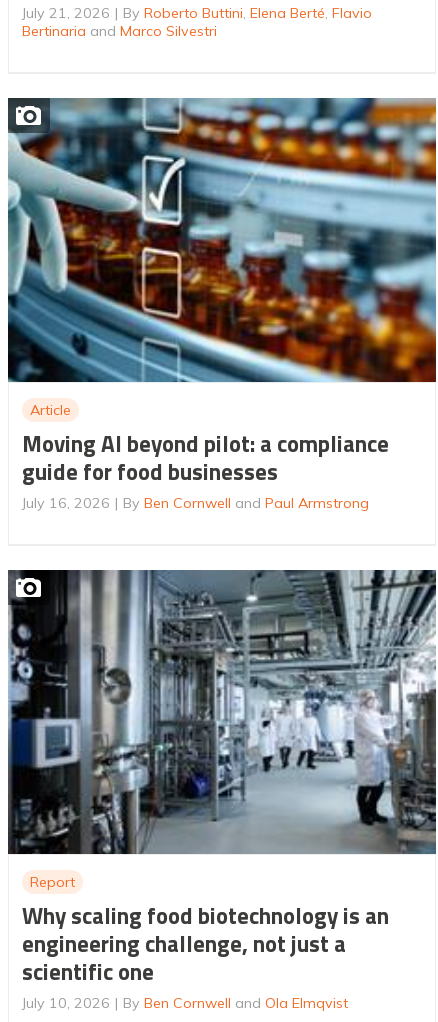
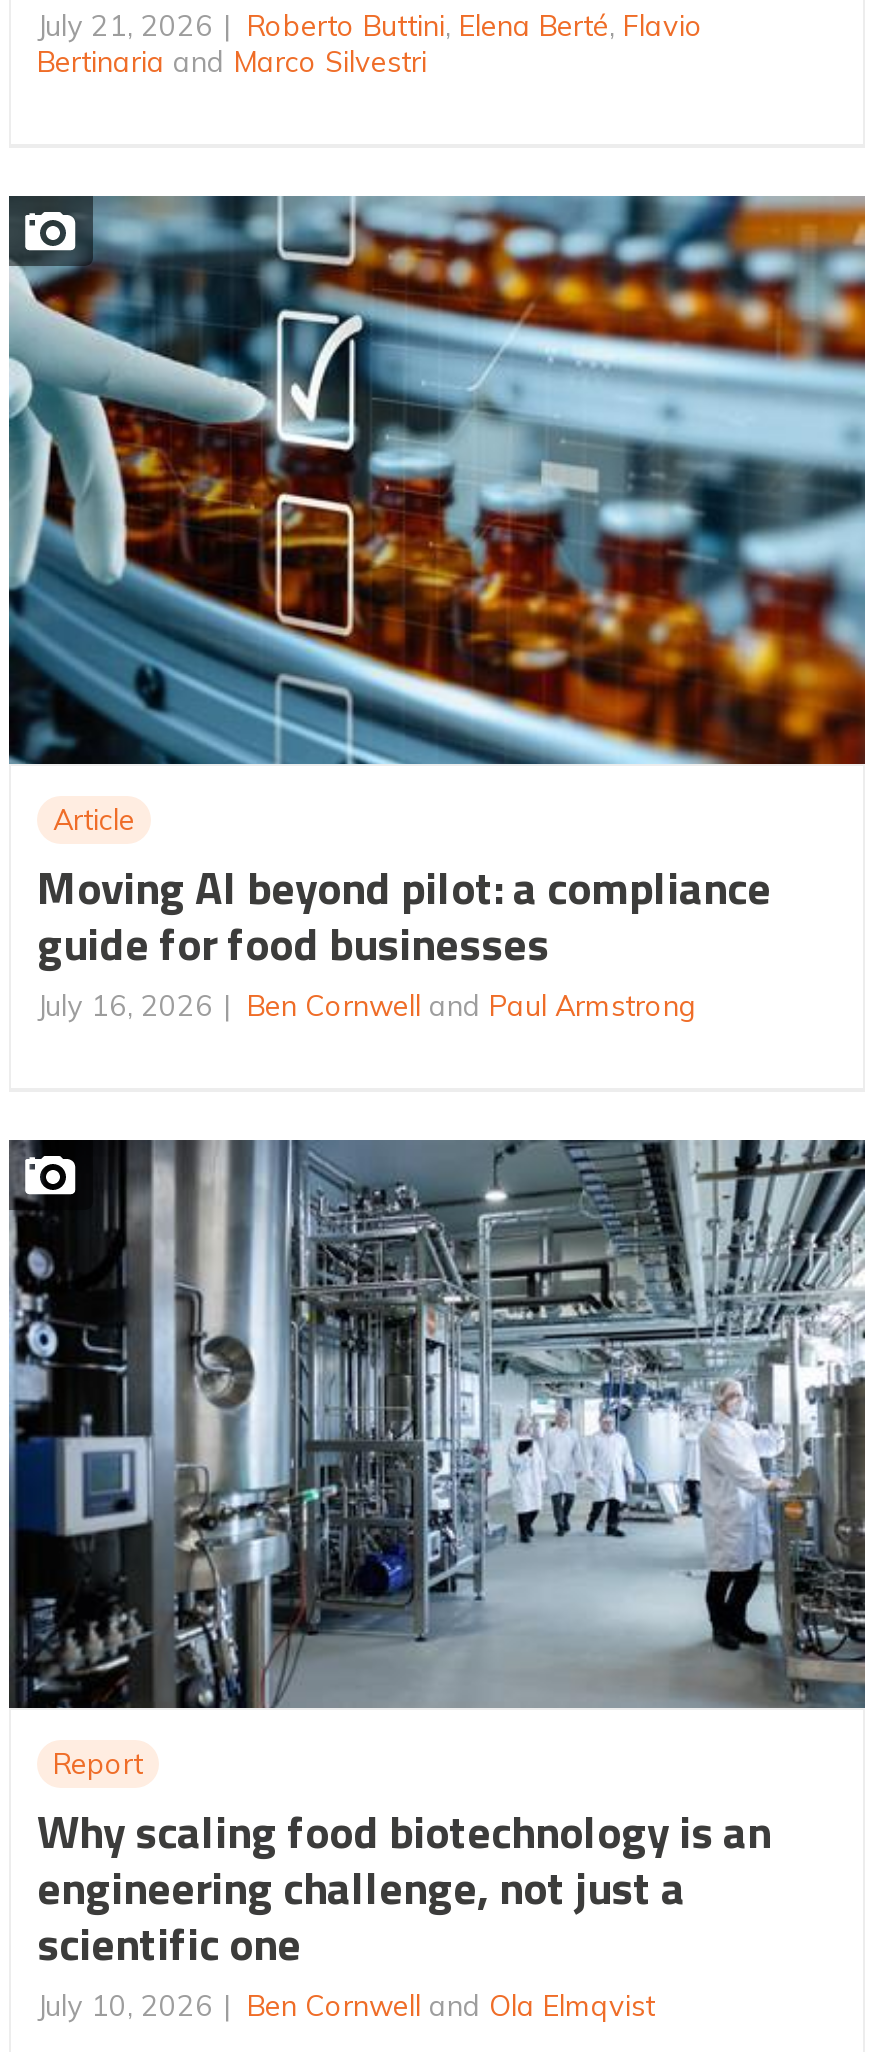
- By Roberto Buttini, Elena Berté, Flavio
+ Roberto Buttini, Elena Berté, Flavio

- By Ben Cornwell and Paul Armstrong
+ Ben Cornwell and Paul Armstrong

- By Ben Cornwell and Ola Elmqvist
+ Ben Cornwell and Ola Elmqvist
